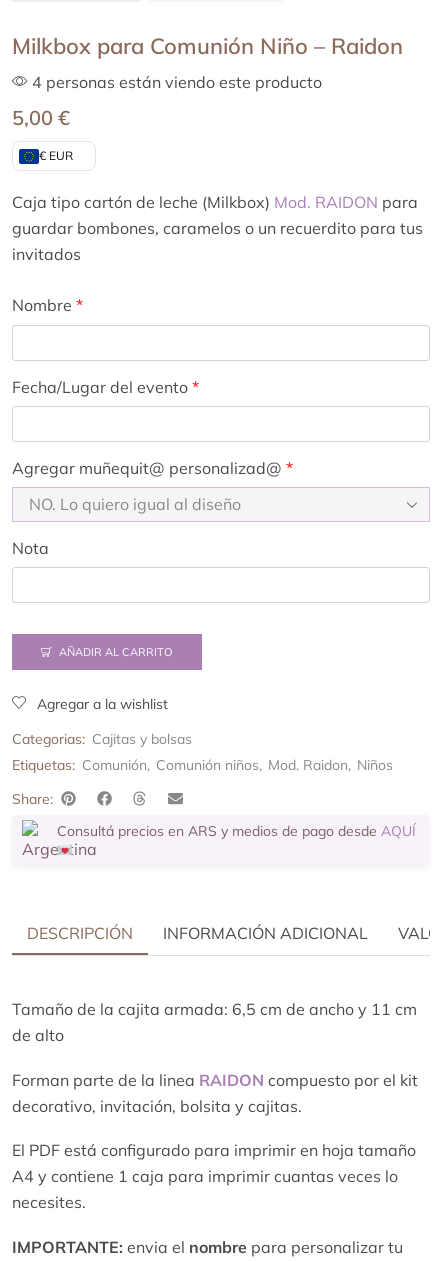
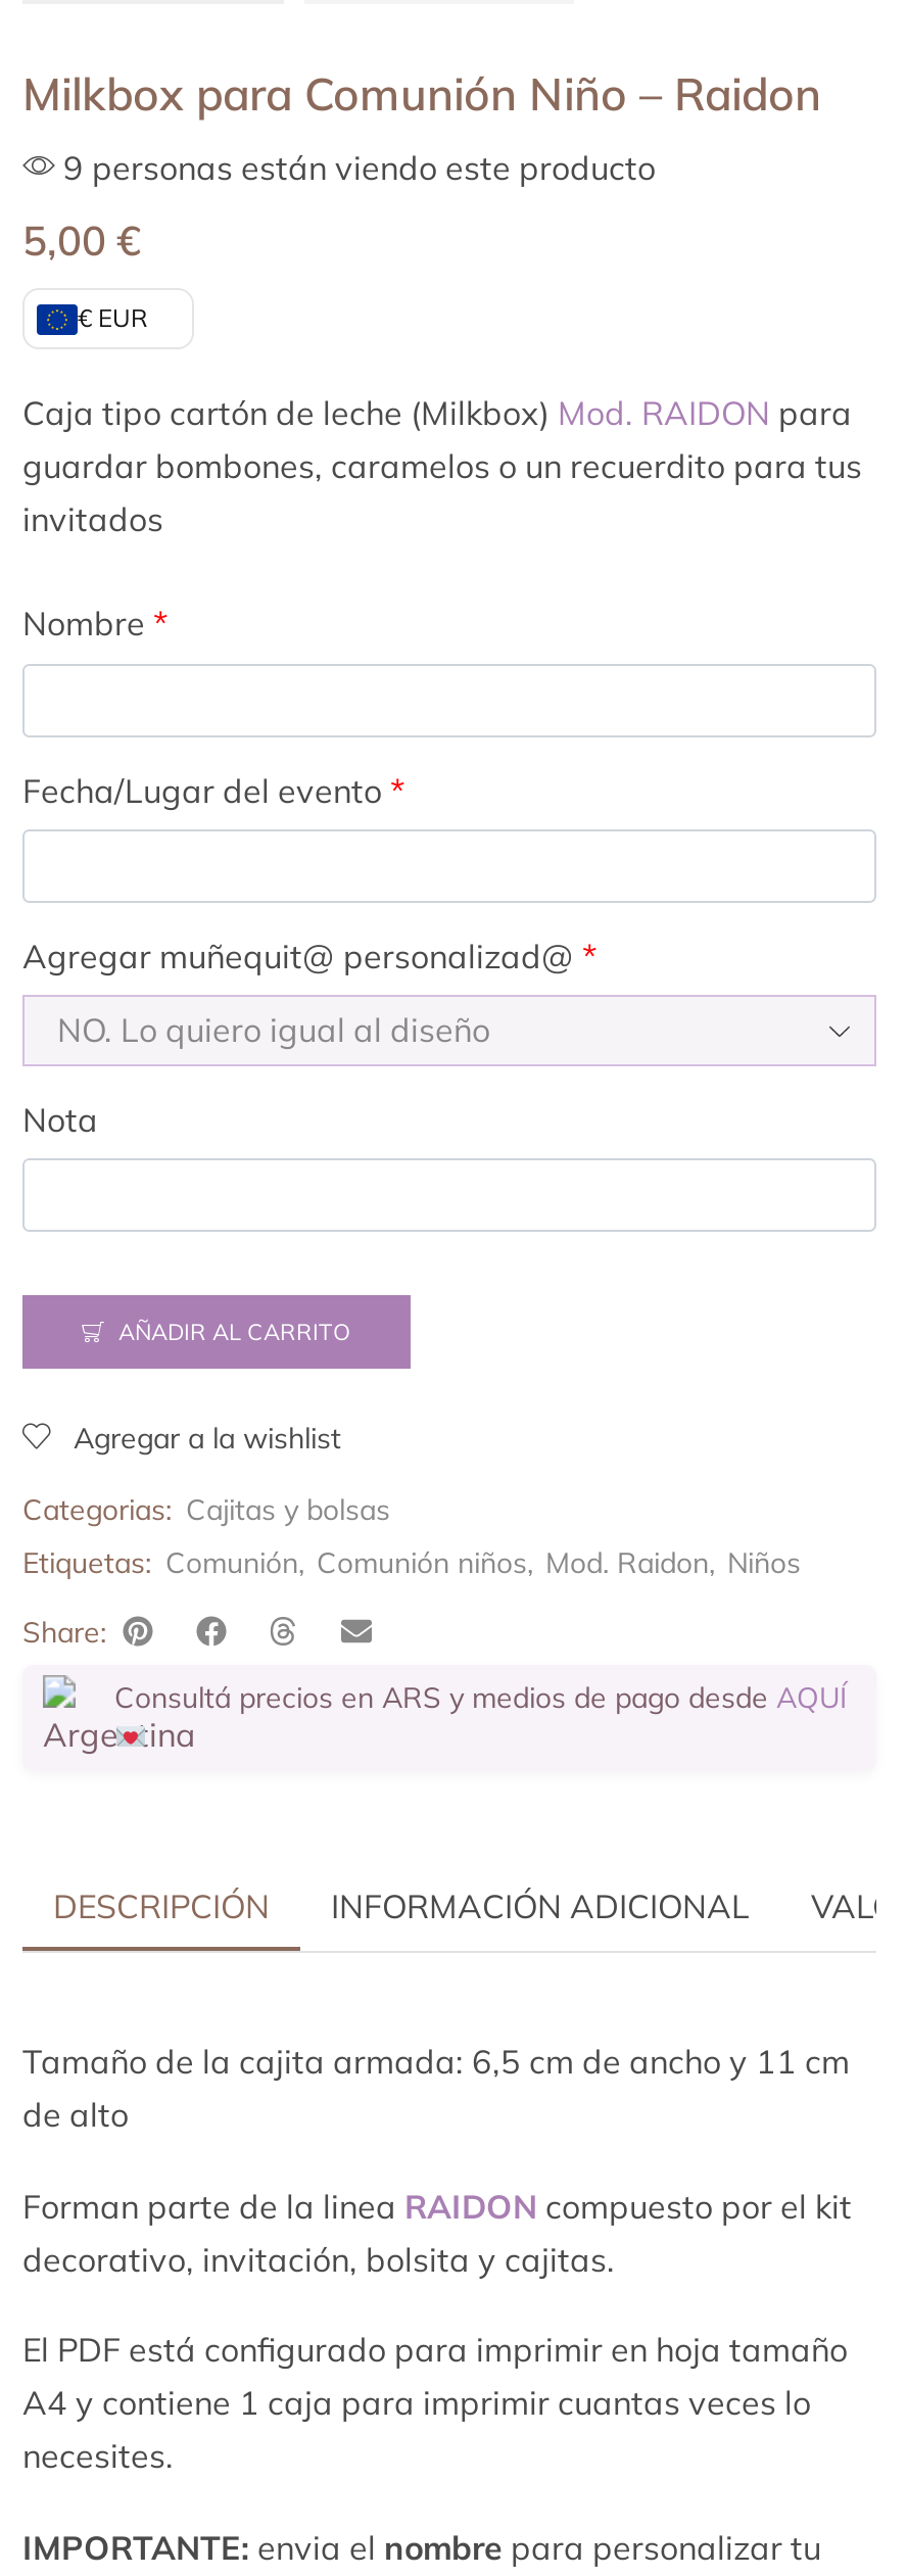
- 4 personas están viendo este producto
+ 9 personas están viendo este producto
